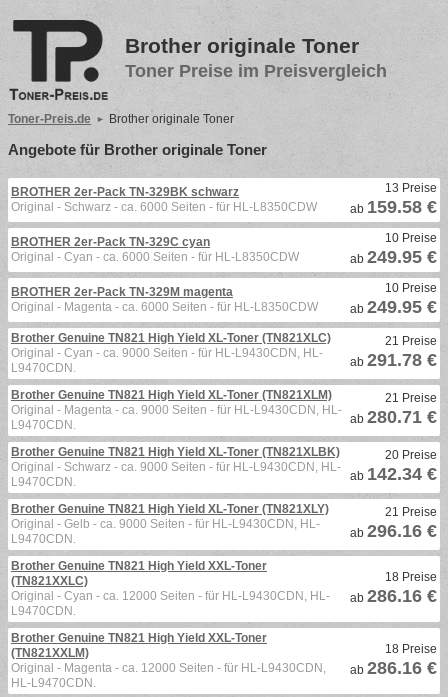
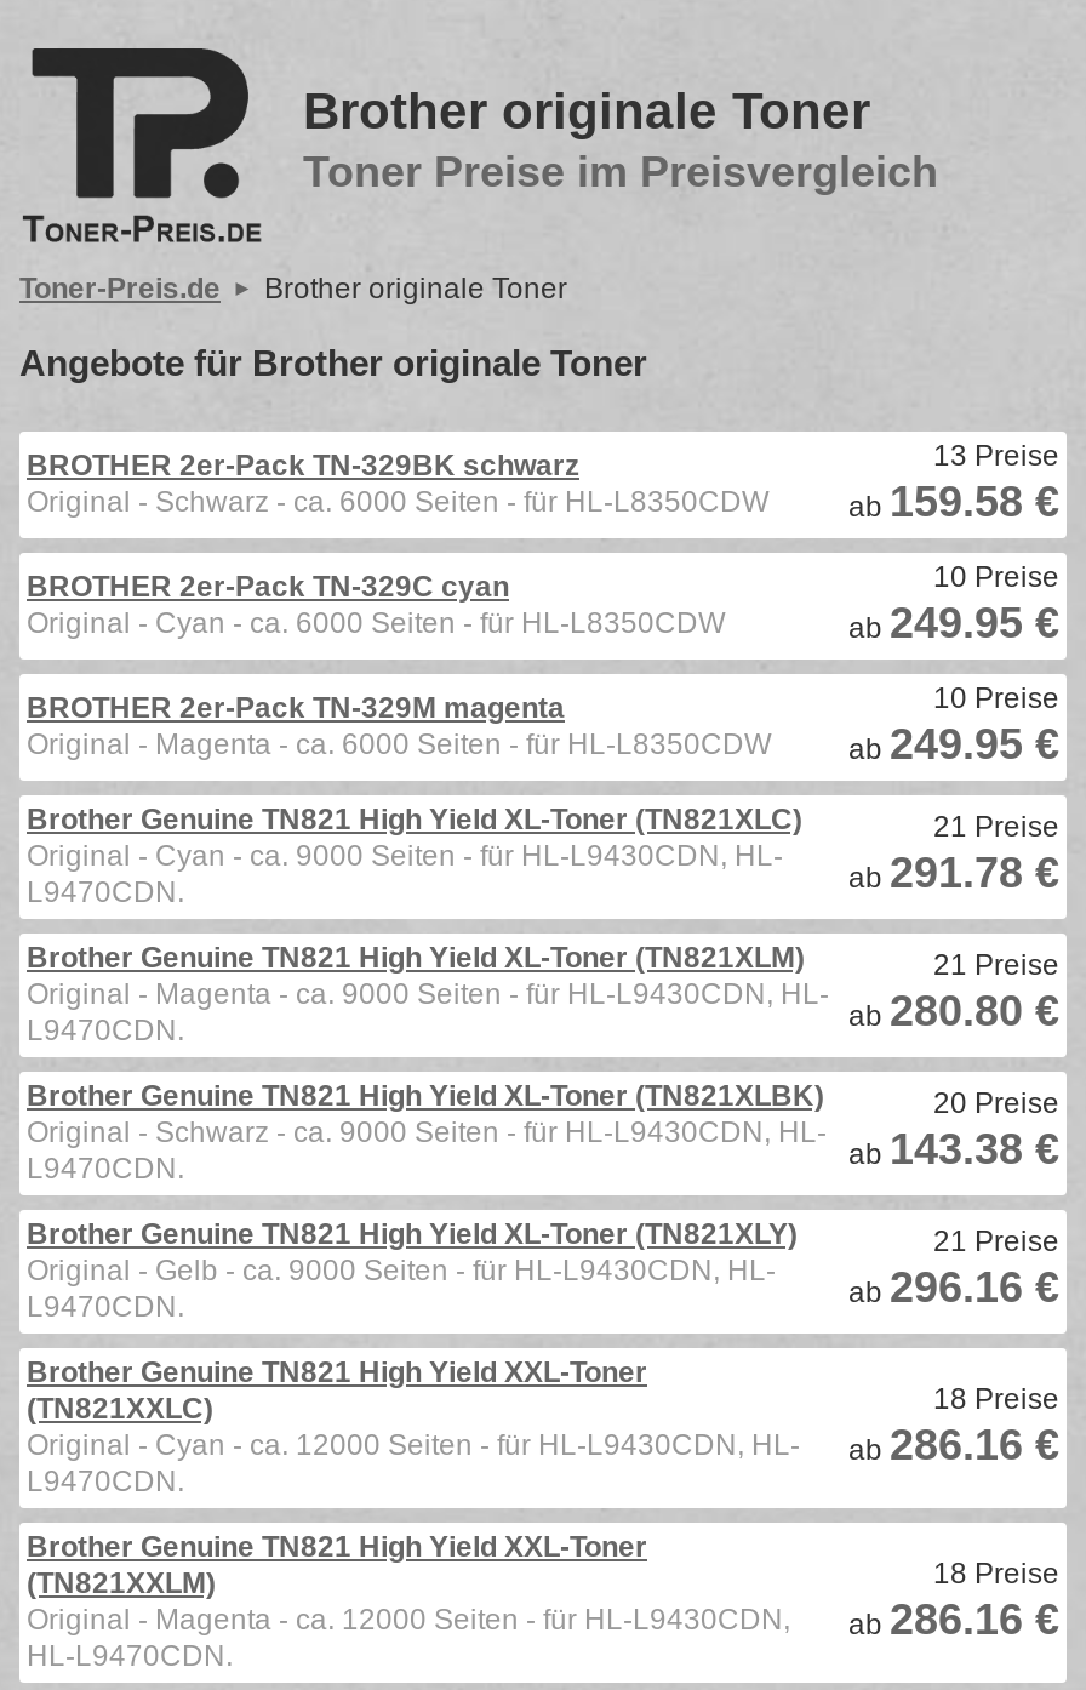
- Original - Magenta - ca. 9000 Seiten - für HL-L9430CDN, HL- ab 280.71 €
+ Original - Magenta - ca. 9000 Seiten - für HL-L9430CDN, HL- ab 280.80 €

- Original - Schwarz - ca. 9000 Seiten - für HL-L9430CDN, HL- ab 142.34 €
+ Original - Schwarz - ca. 9000 Seiten - für HL-L9430CDN, HL- ab 143.38 €
